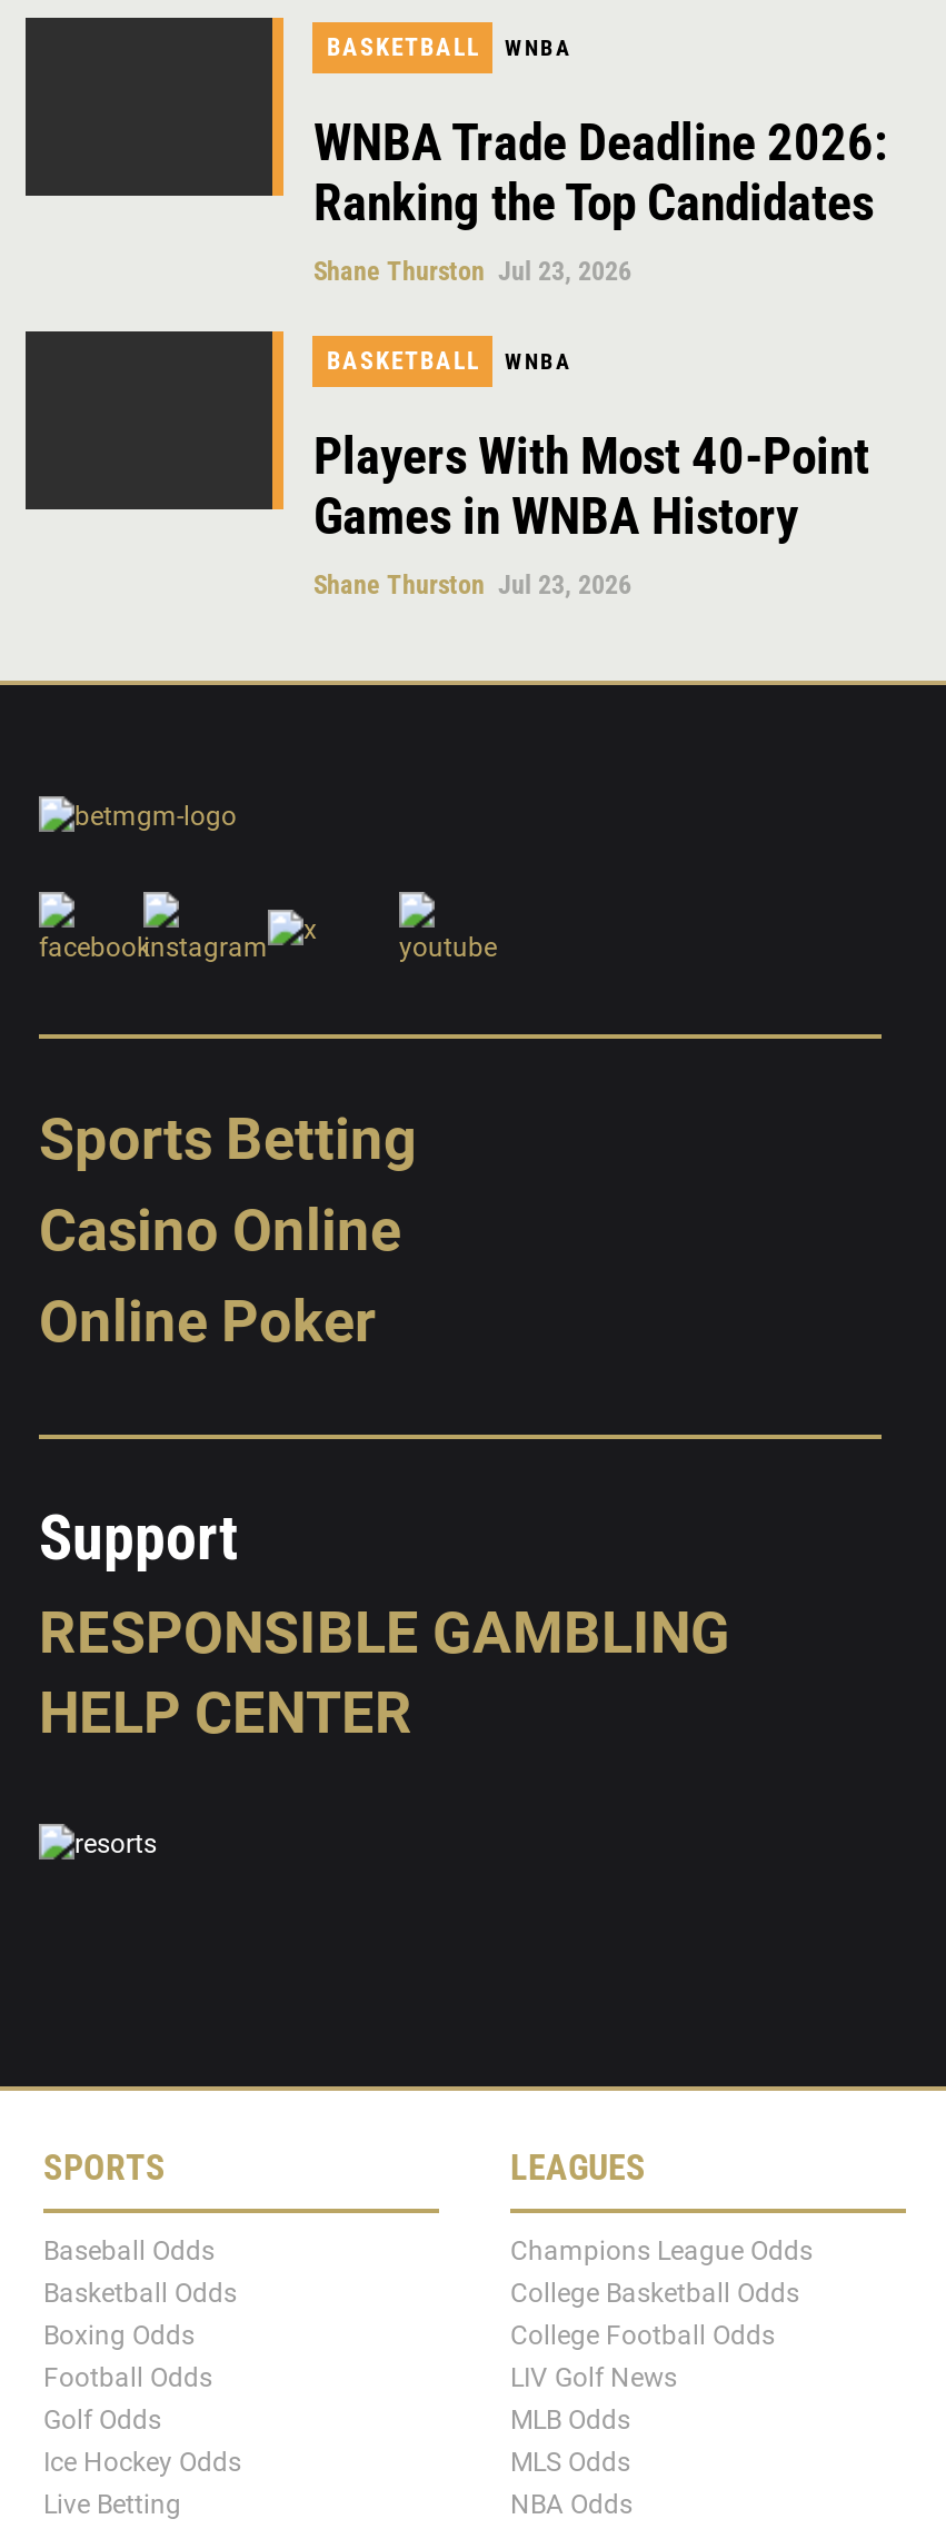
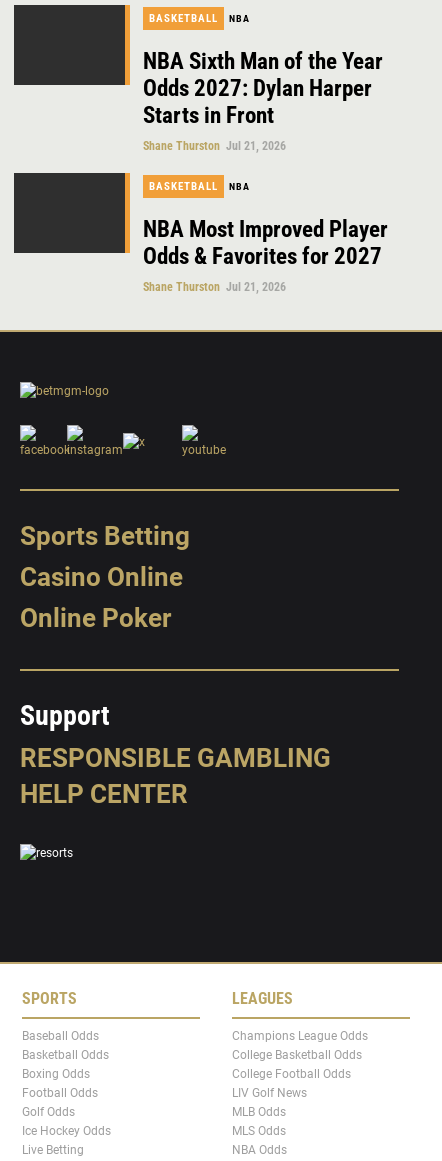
- WNBA
+ NBA

- WNBA Trade Deadline 2026:
- Ranking the Top Candidates
- Shane Thurston Jul 23, 2026
+ NBA Sixth Man of the Year
+ Odds 2027: Dylan Harper
+ Starts in Front
+ Shane Thurston Jul 21, 2026

- WNBA
+ NBA

- Players With Most 40-Point
- Games in WNBA History
- Shane Thurston Jul 23, 2026
+ NBA Most Improved Player
+ Odds & Favorites for 2027
+ Shane Thurston Jul 21, 2026
